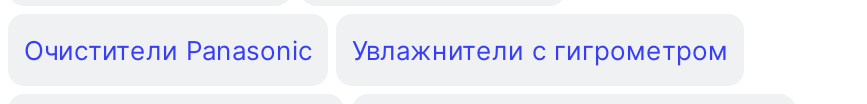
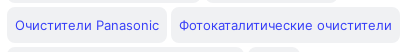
- Увлажнители с гигрометром
+ Фотокаталитические очистители
